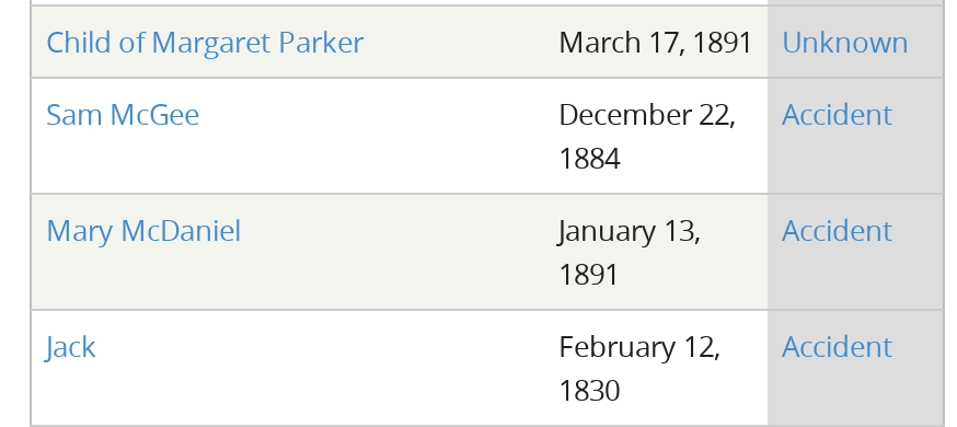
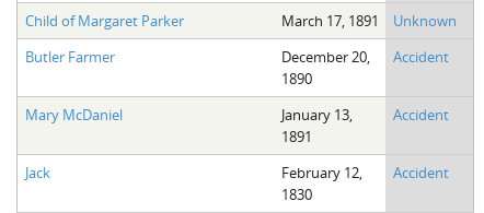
- Sam McGee
- December 22,
- 1884
+ Butler Farmer
+ December 20,
+ 1890
